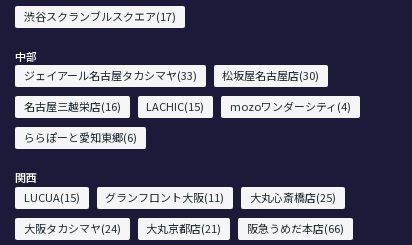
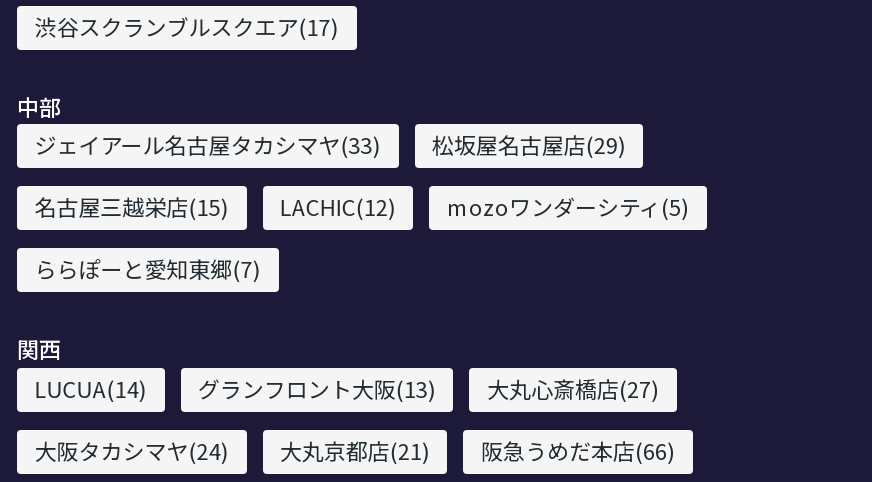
- 松坂屋名古屋店(30)
+ 松坂屋名古屋店(29)

- 名古屋三越栄店(16)
- LACHIC(15)
- mozoワンダーシティ(4)
+ 名古屋三越栄店(15)
+ LACHIC(12)
+ mozoワンダーシティ(5)

- ららぽーと愛知東郷(6)
+ ららぽーと愛知東郷(7)

- LUCUA(15)
- グランフロント大阪(11)
- 大丸心斎橋店(25)
+ LUCUA(14)
+ グランフロント大阪(13)
+ 大丸心斎橋店(27)
